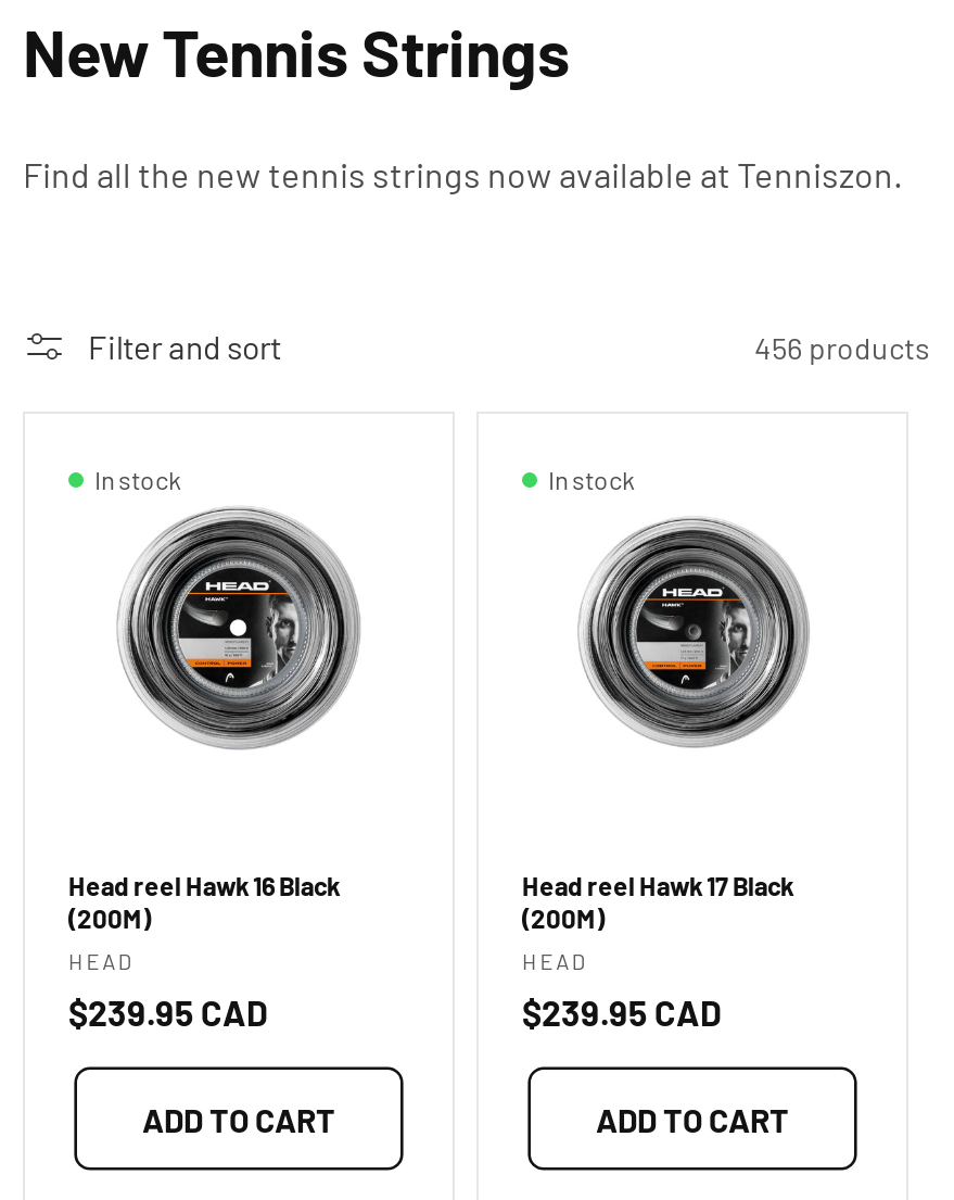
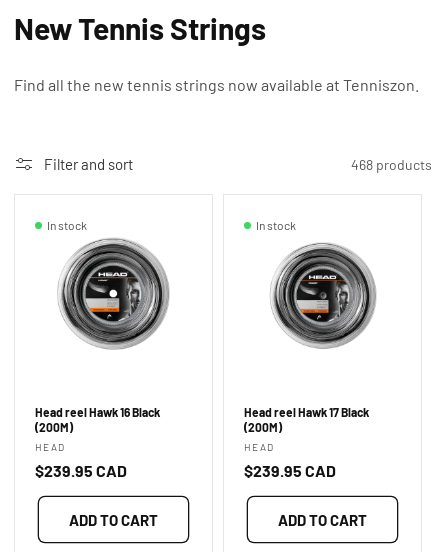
- 456 products
+ 468 products
